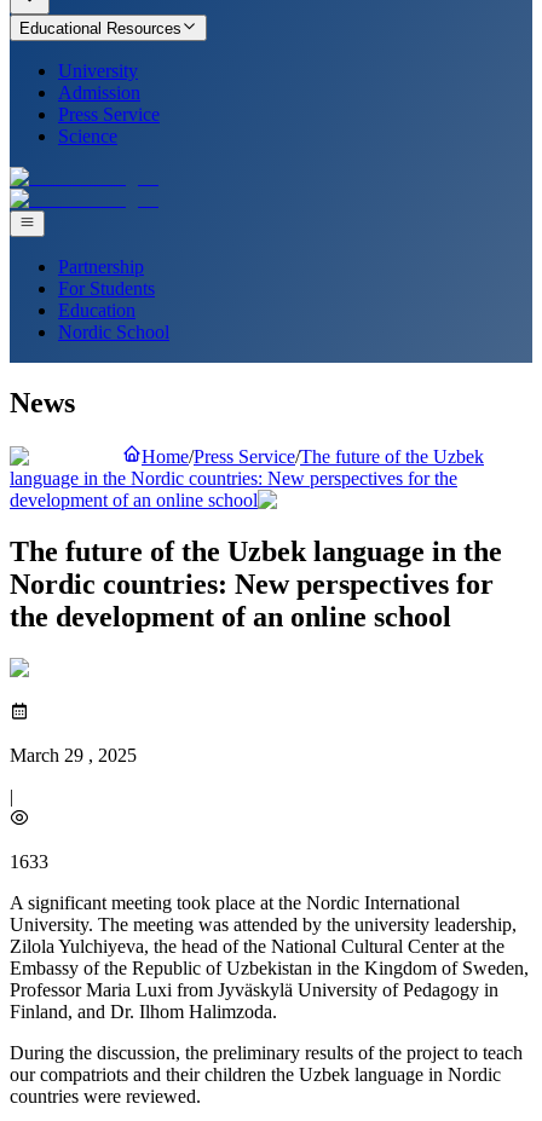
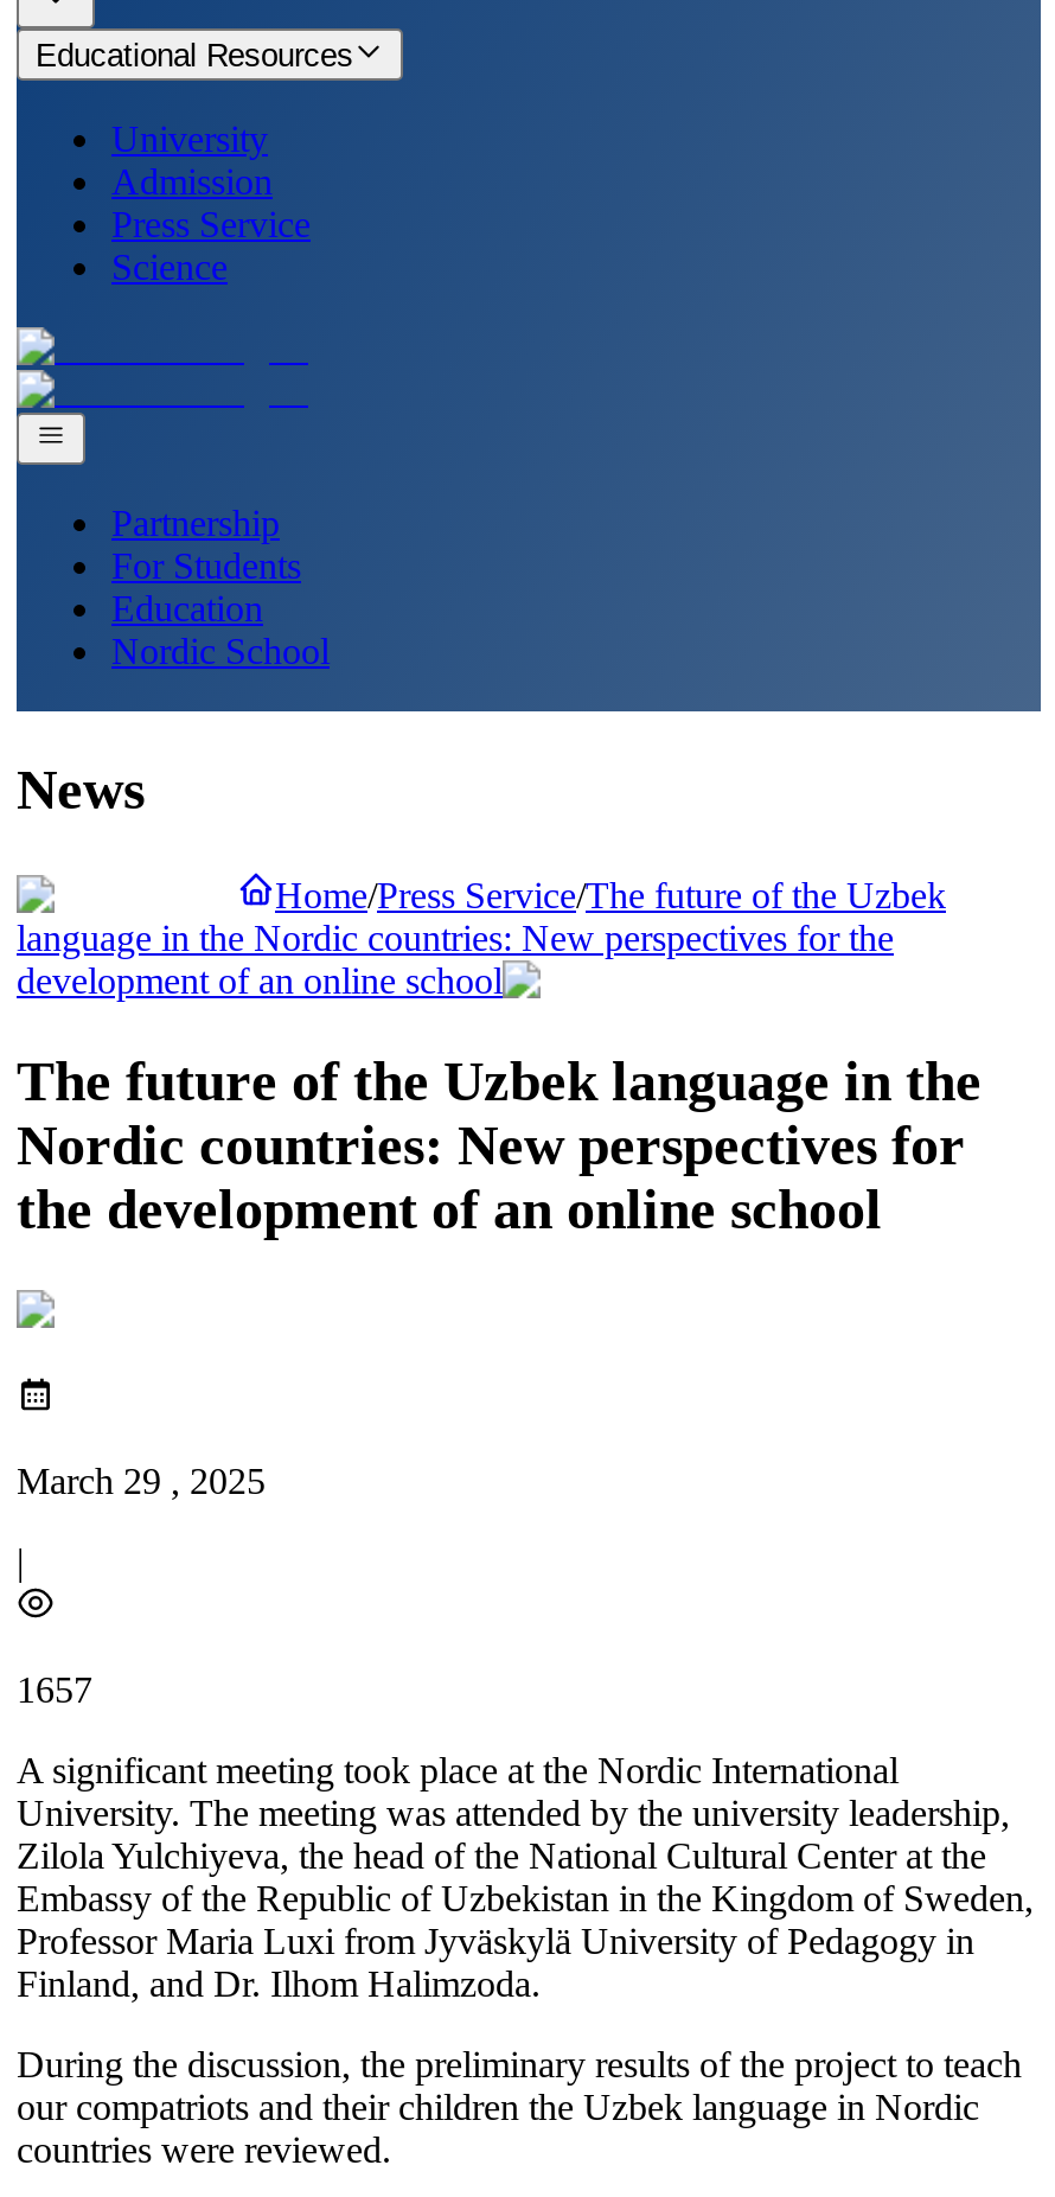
- 1633
+ 1657
